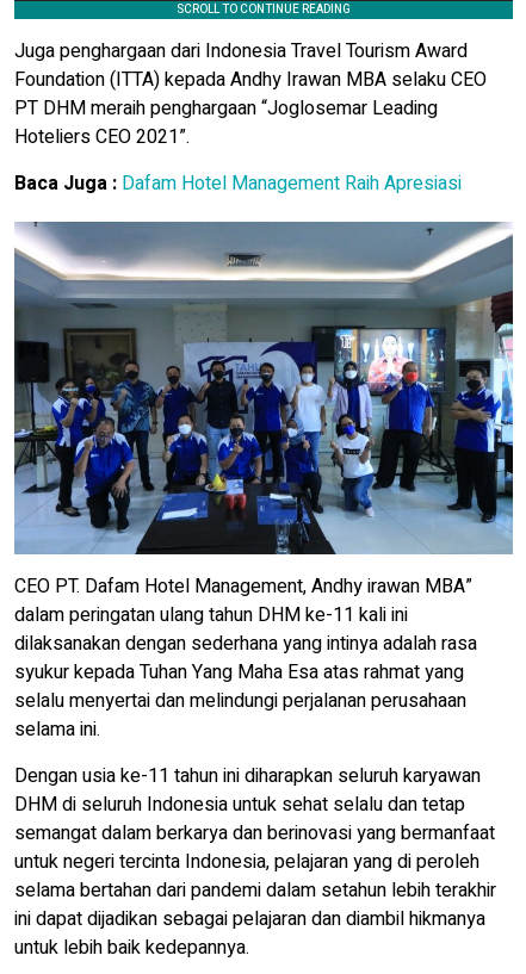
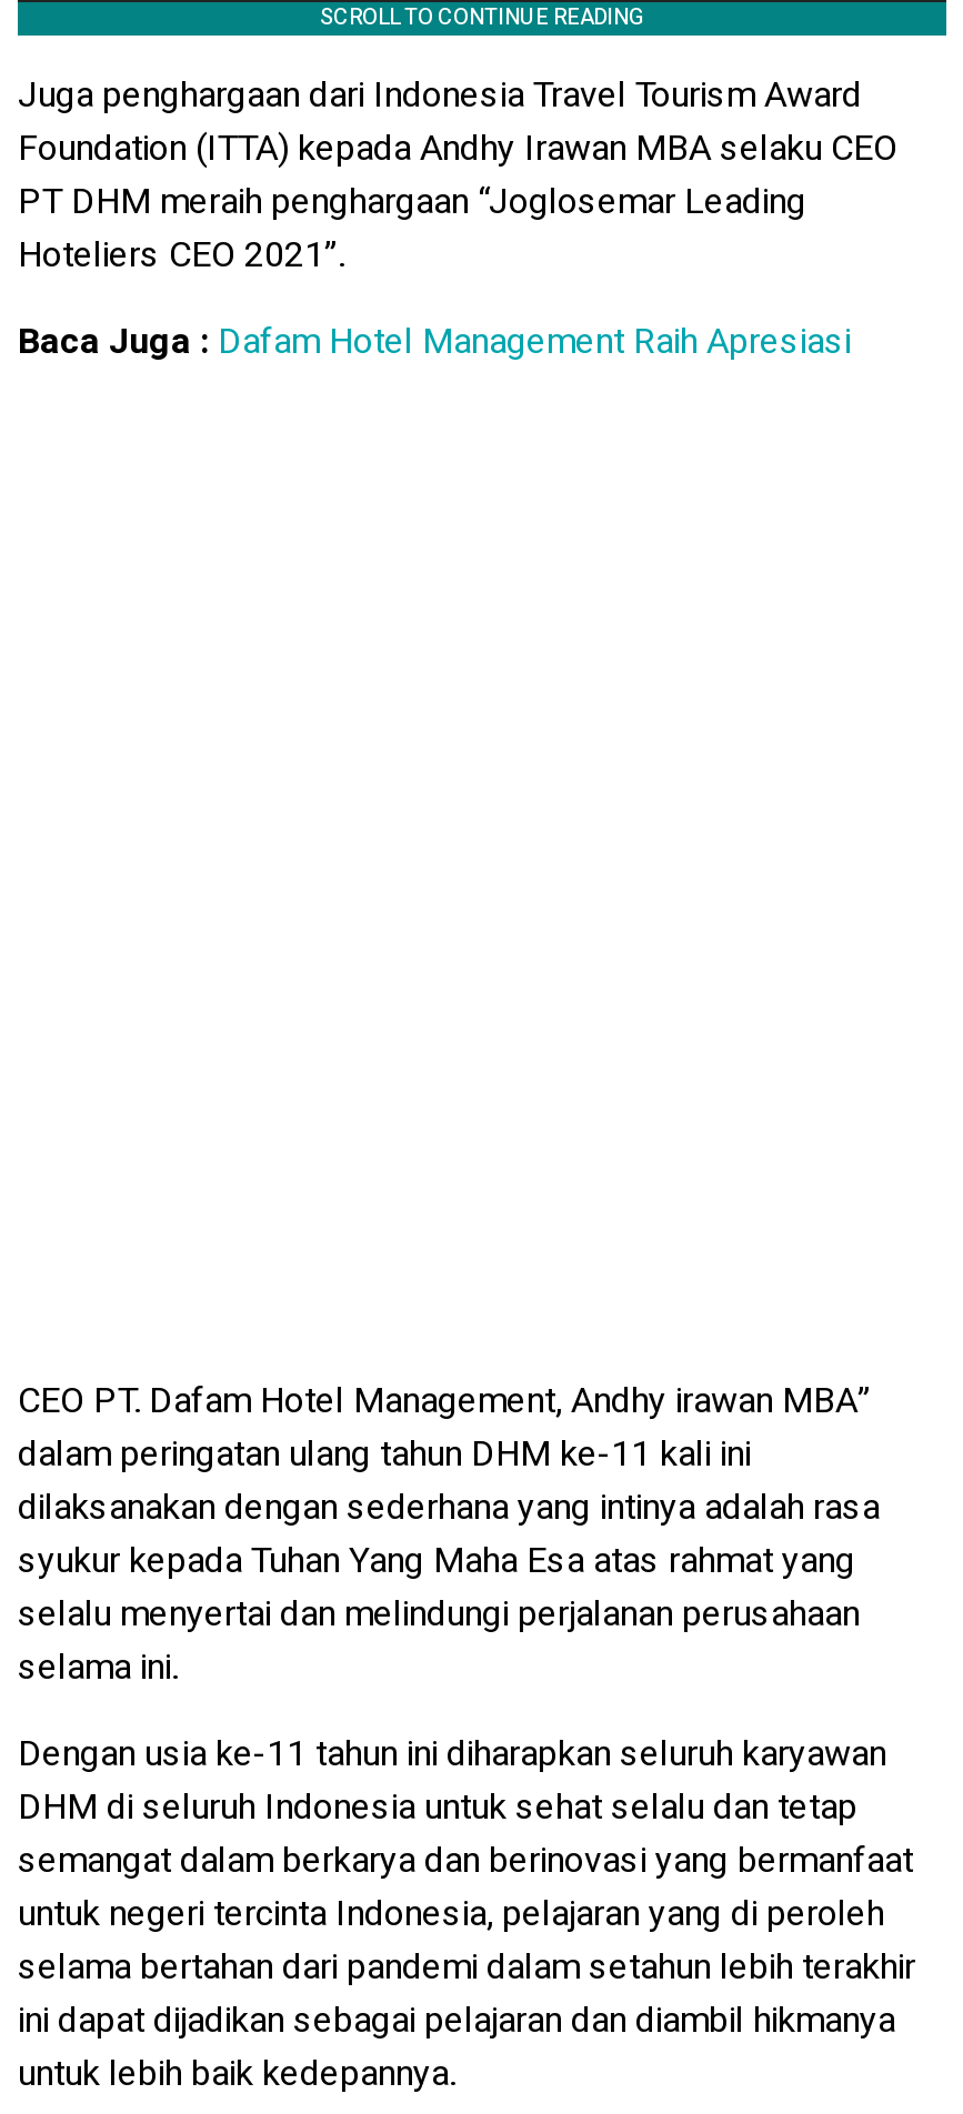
- [image]
